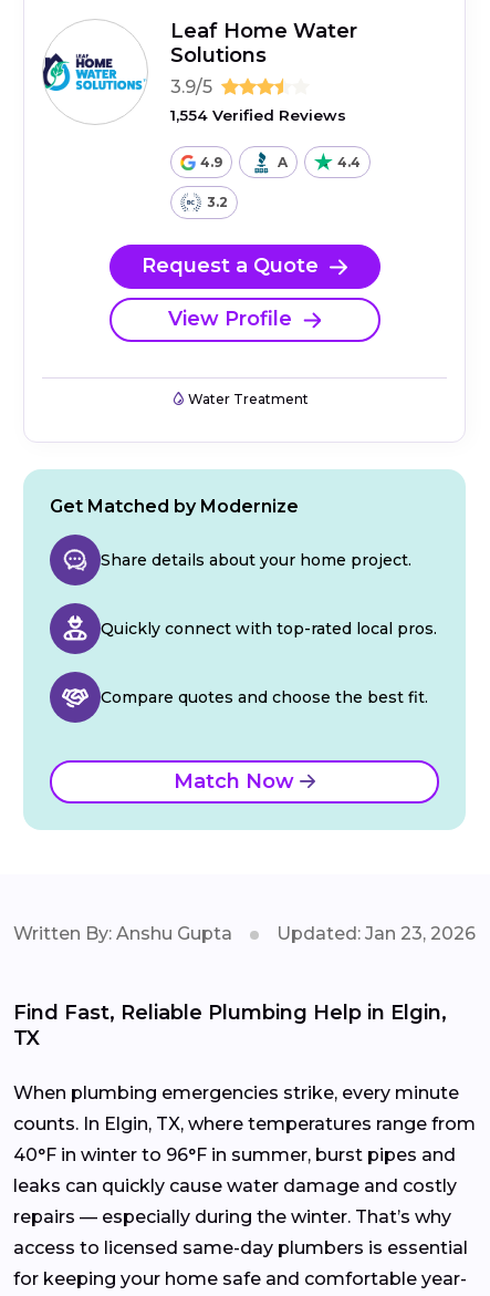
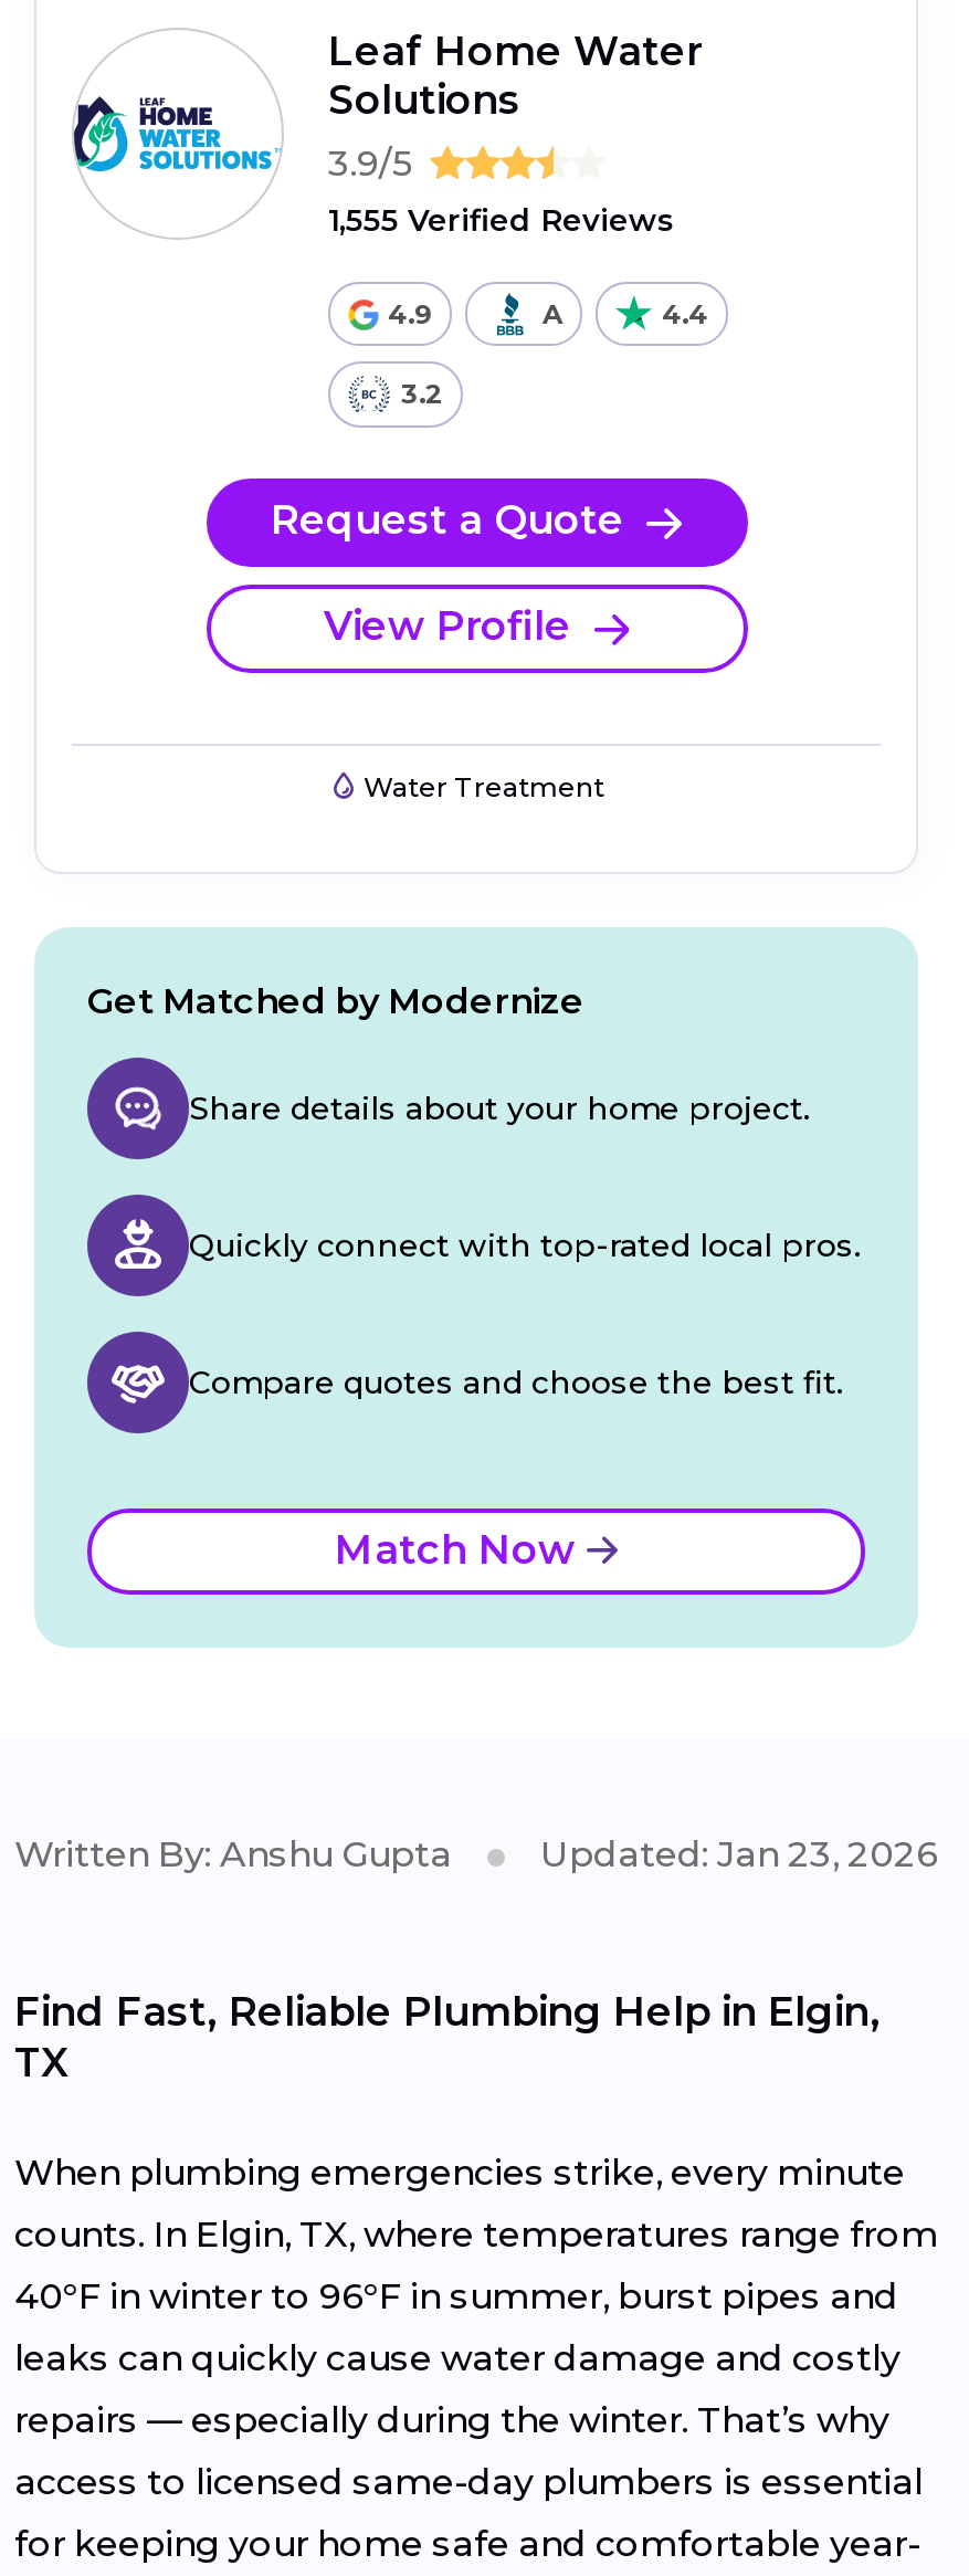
- 1,554 Verified Reviews
+ 1,555 Verified Reviews
